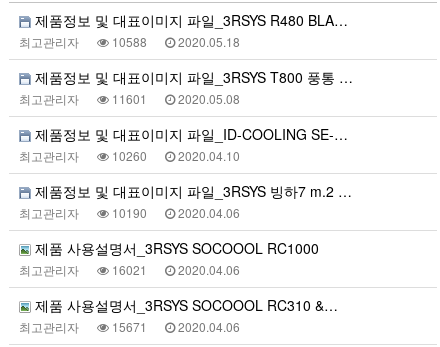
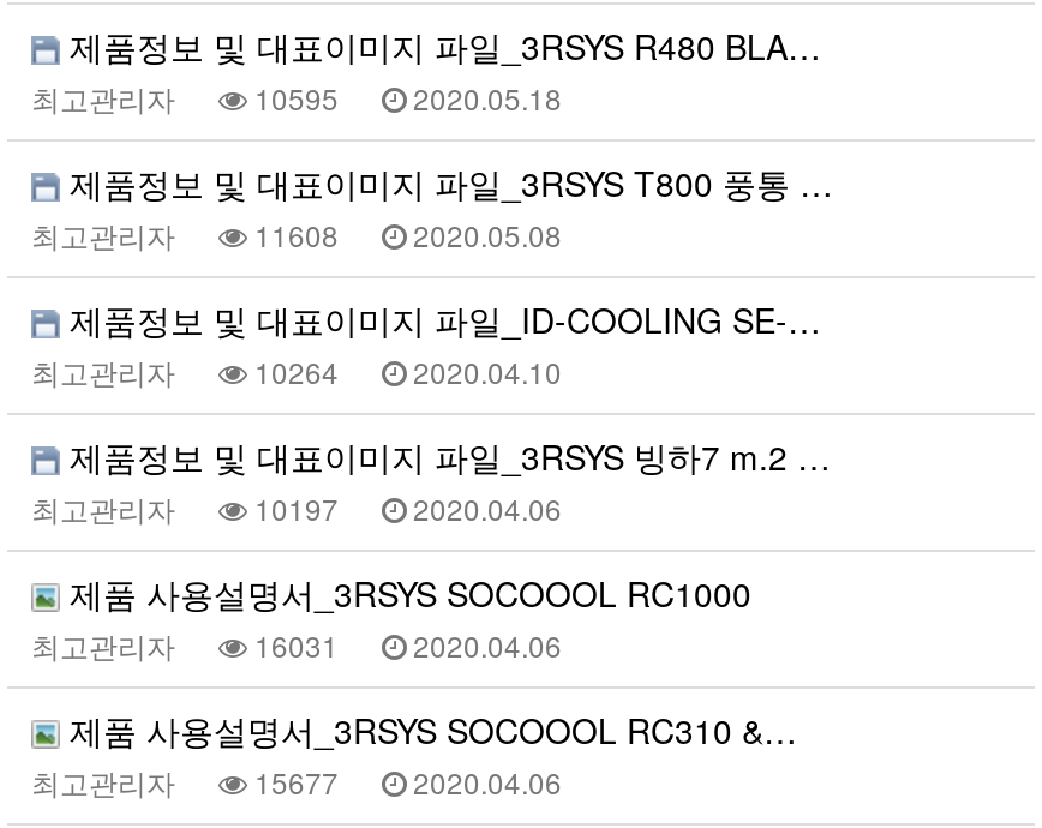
- 최고관리자 10588 2020.05.18
+ 최고관리자 10595 2020.05.18

- 최고관리자 11601 2020.05.08
+ 최고관리자 11608 2020.05.08

- 최고관리자 10260 2020.04.10
+ 최고관리자 10264 2020.04.10

- 최고관리자 10190 2020.04.06
+ 최고관리자 10197 2020.04.06

- 최고관리자 16021 2020.04.06
+ 최고관리자 16031 2020.04.06

- 최고관리자 15671 2020.04.06
+ 최고관리자 15677 2020.04.06
